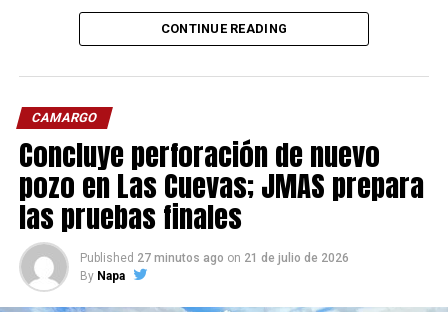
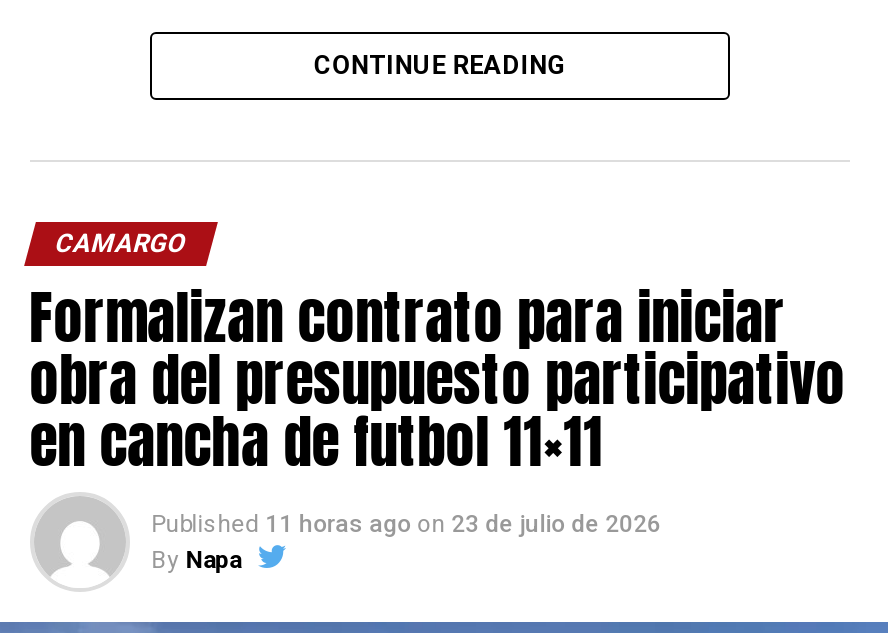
- Concluye perforación de nuevo
- pozo en Las Cuevas; JMAS prepara
- las pruebas finales
- Published 27 minutos ago on 21 de julio de 2026
+ Formalizan contrato para iniciar
+ obra del presupuesto participativo
+ en cancha de futbol 11×11
+ Published 11 horas ago on 23 de julio de 2026
